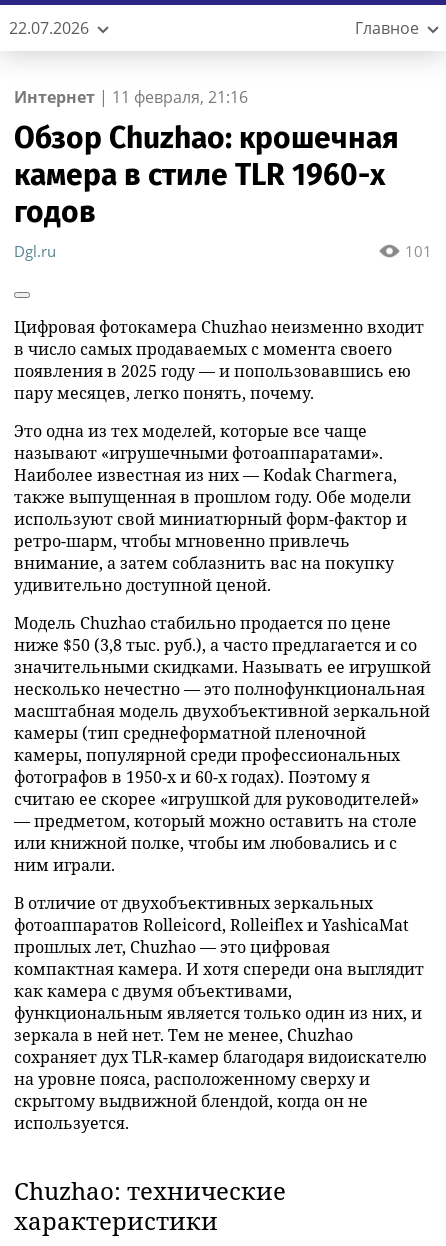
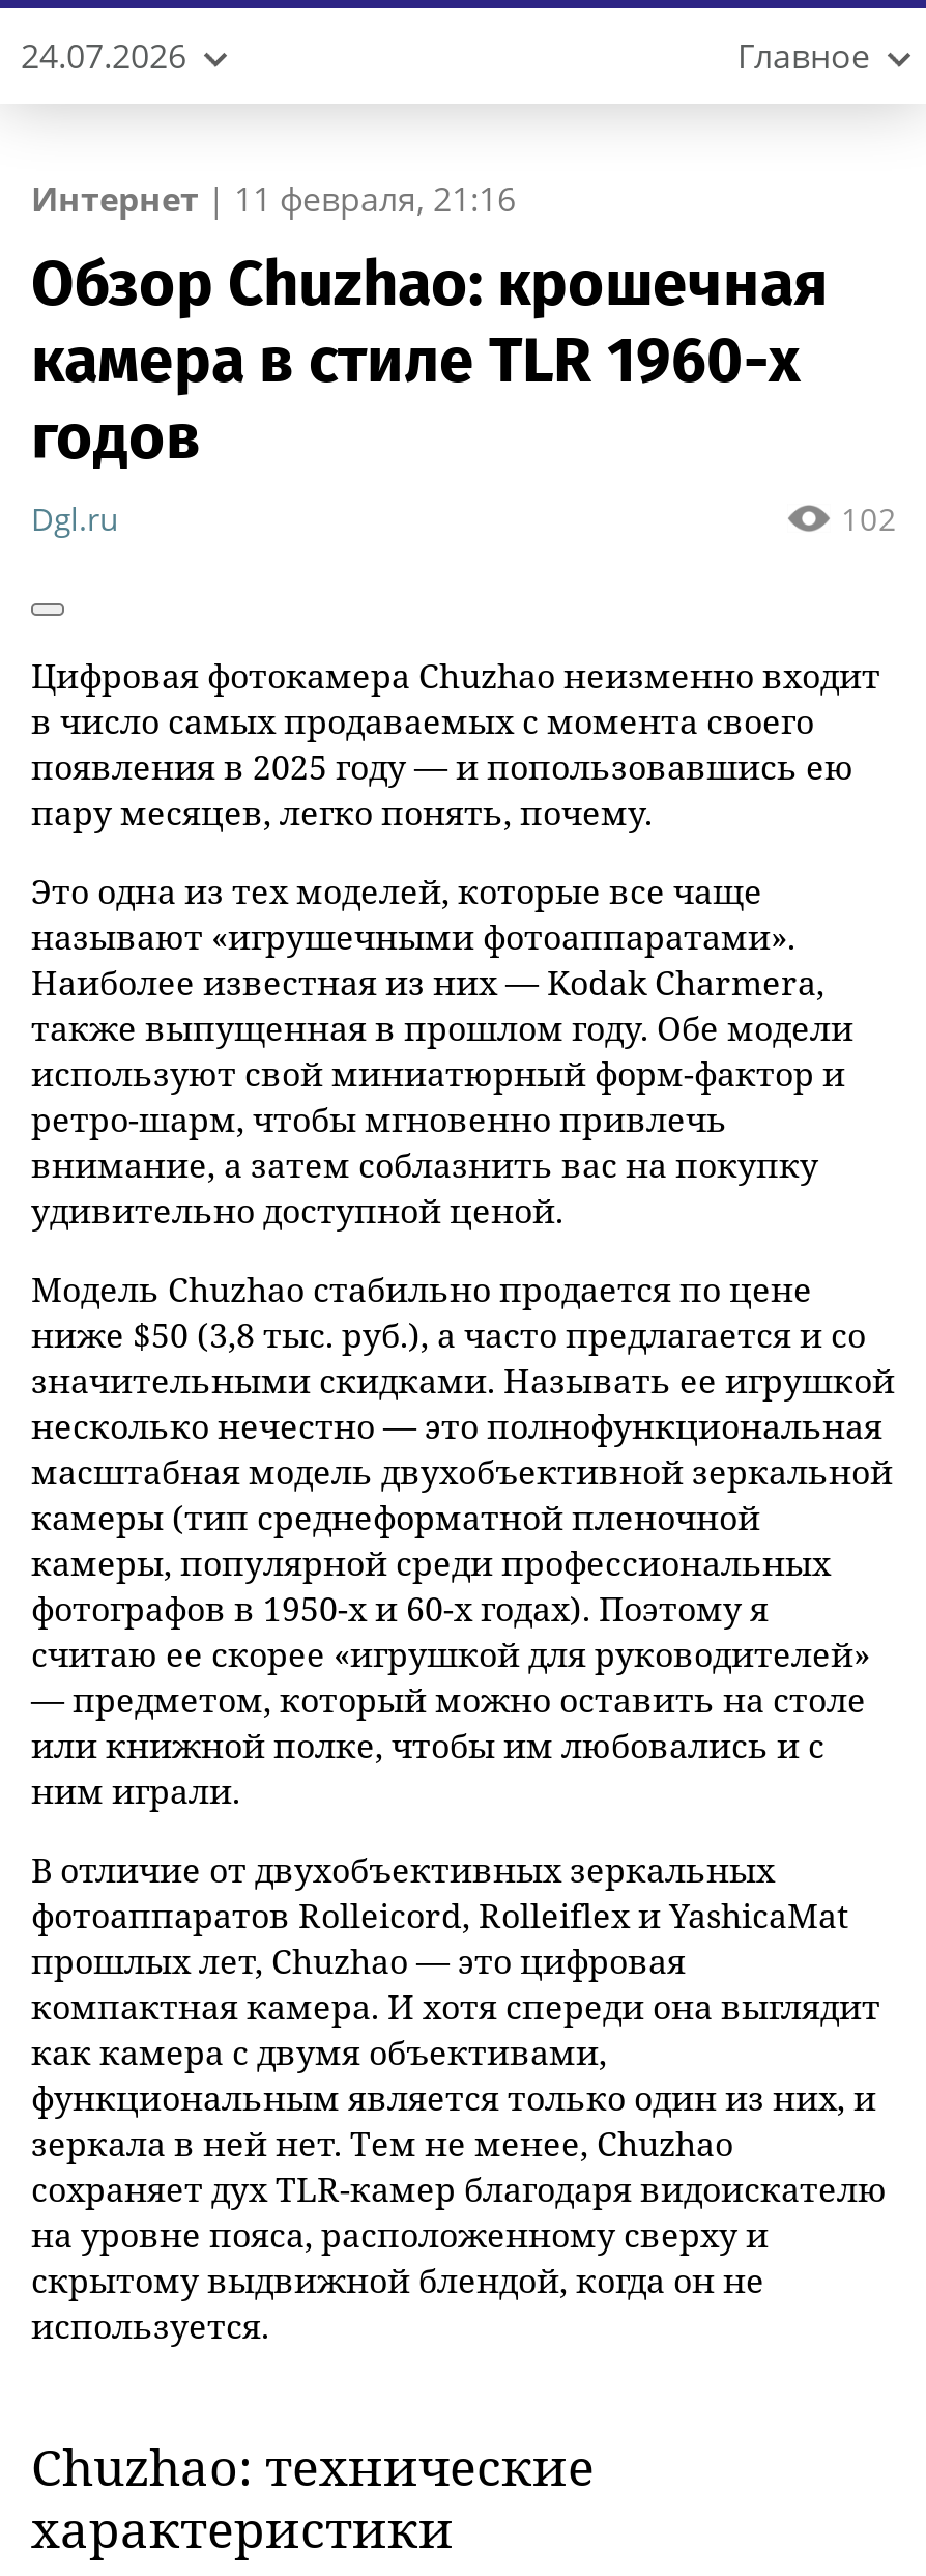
- 22.07.2026
+ 24.07.2026

- 101
+ 102
